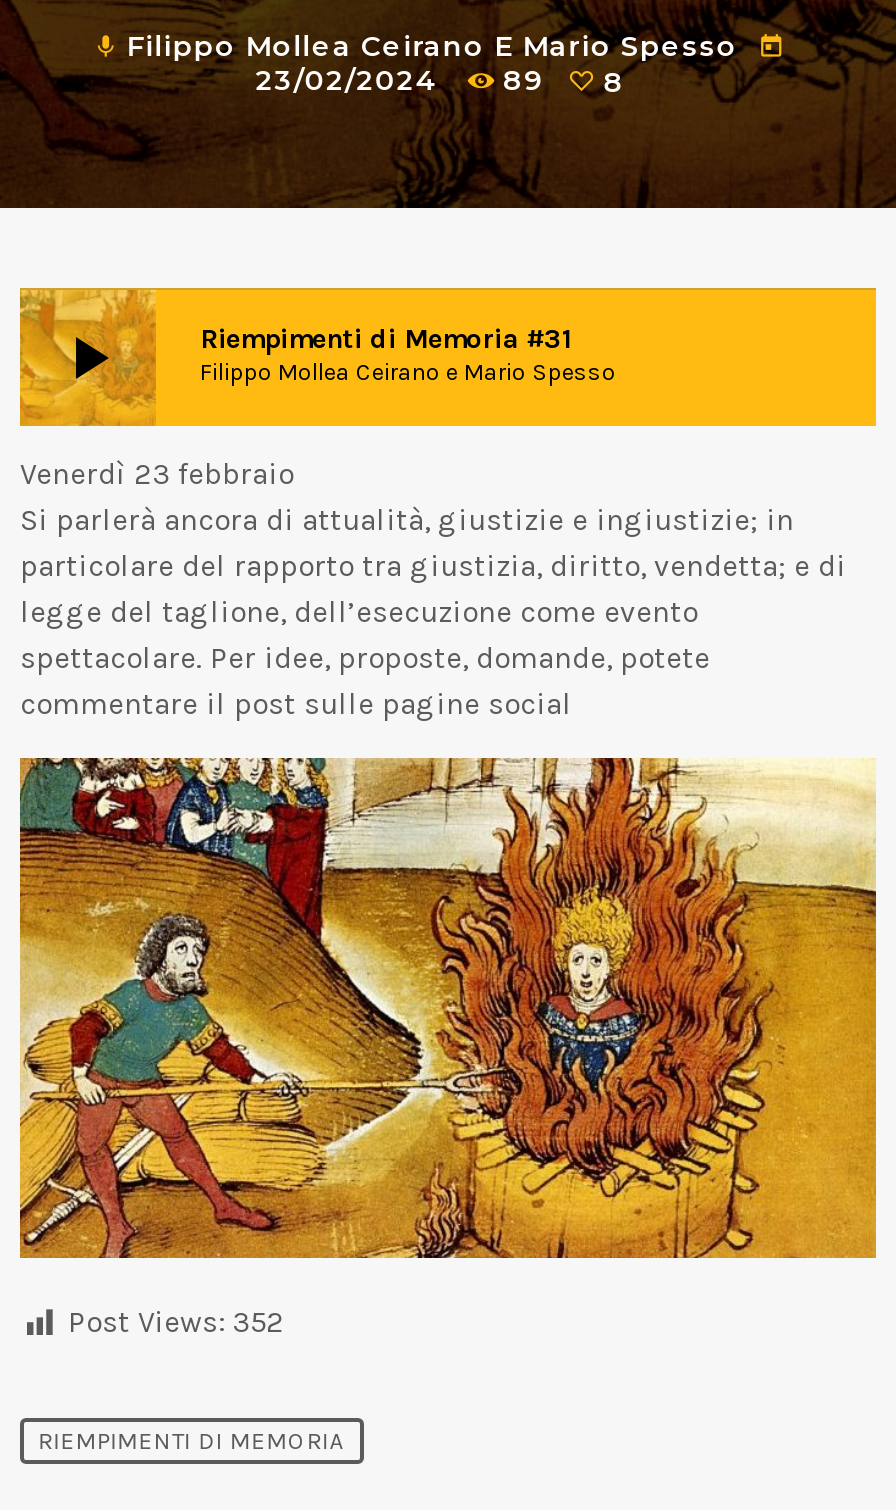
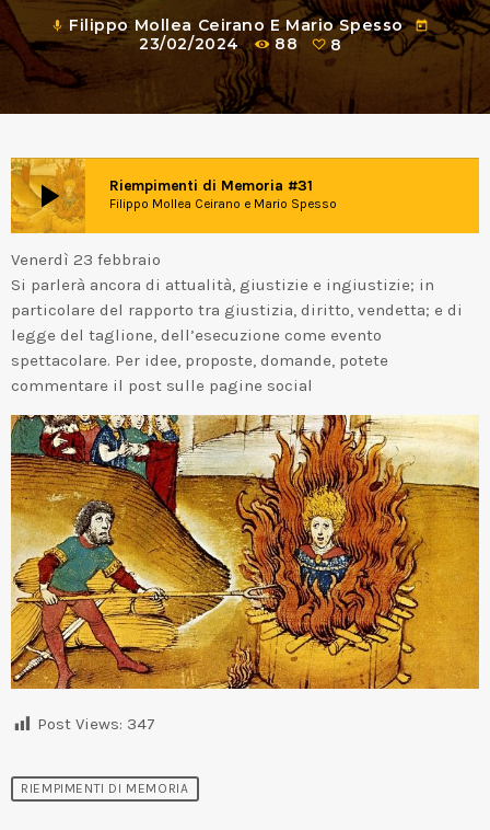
- 23/02/2024 89 8
+ 23/02/2024 88 8

- Post Views: 352
+ Post Views: 347
